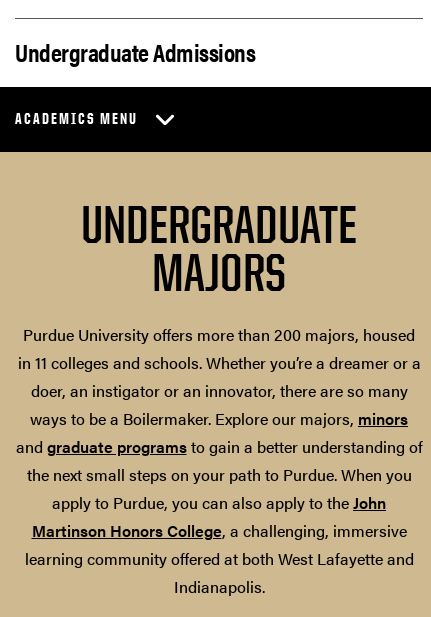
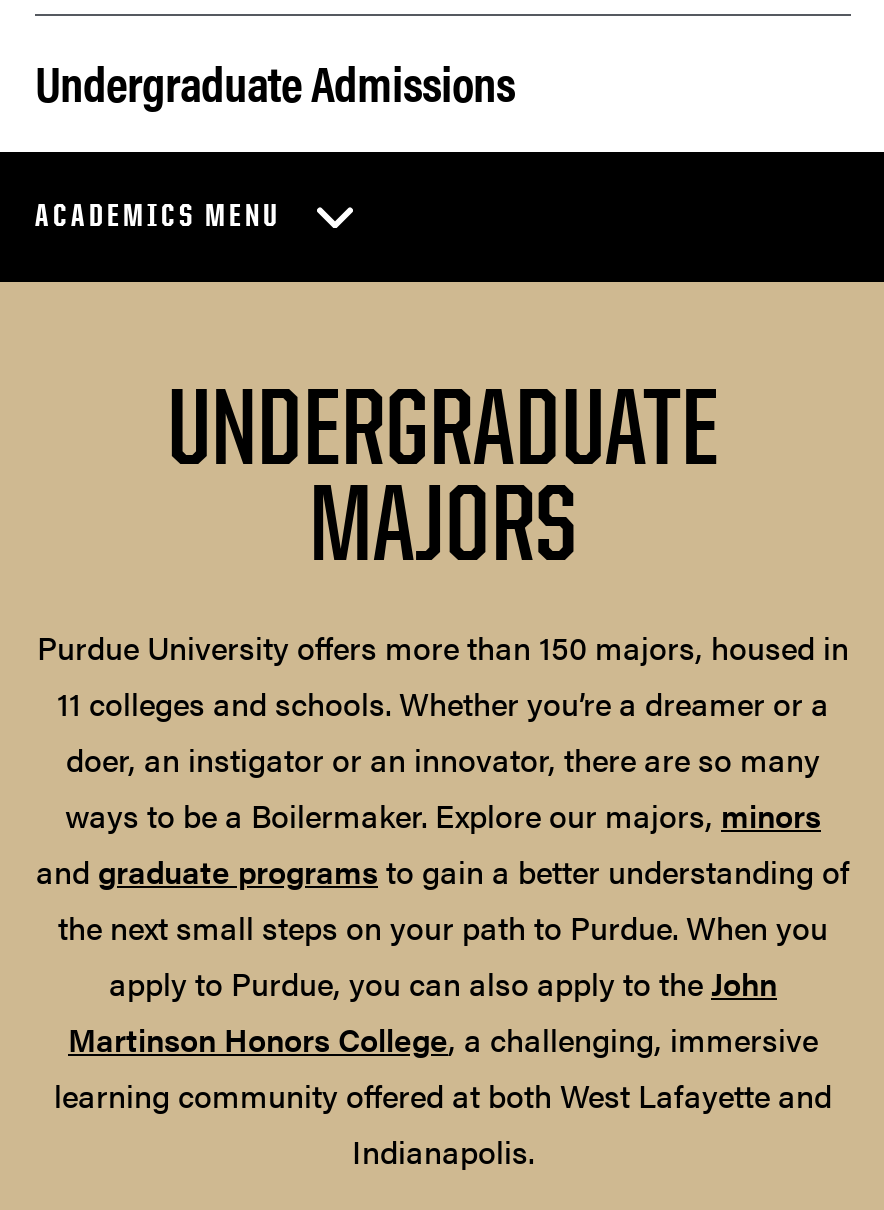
- Purdue University offers more than 200 majors, housed
- in 11 colleges and schools. Whether you’re a dreamer or a
+ Purdue University offers more than 150 majors, housed in
+ 11 colleges and schools. Whether you’re a dreamer or a
